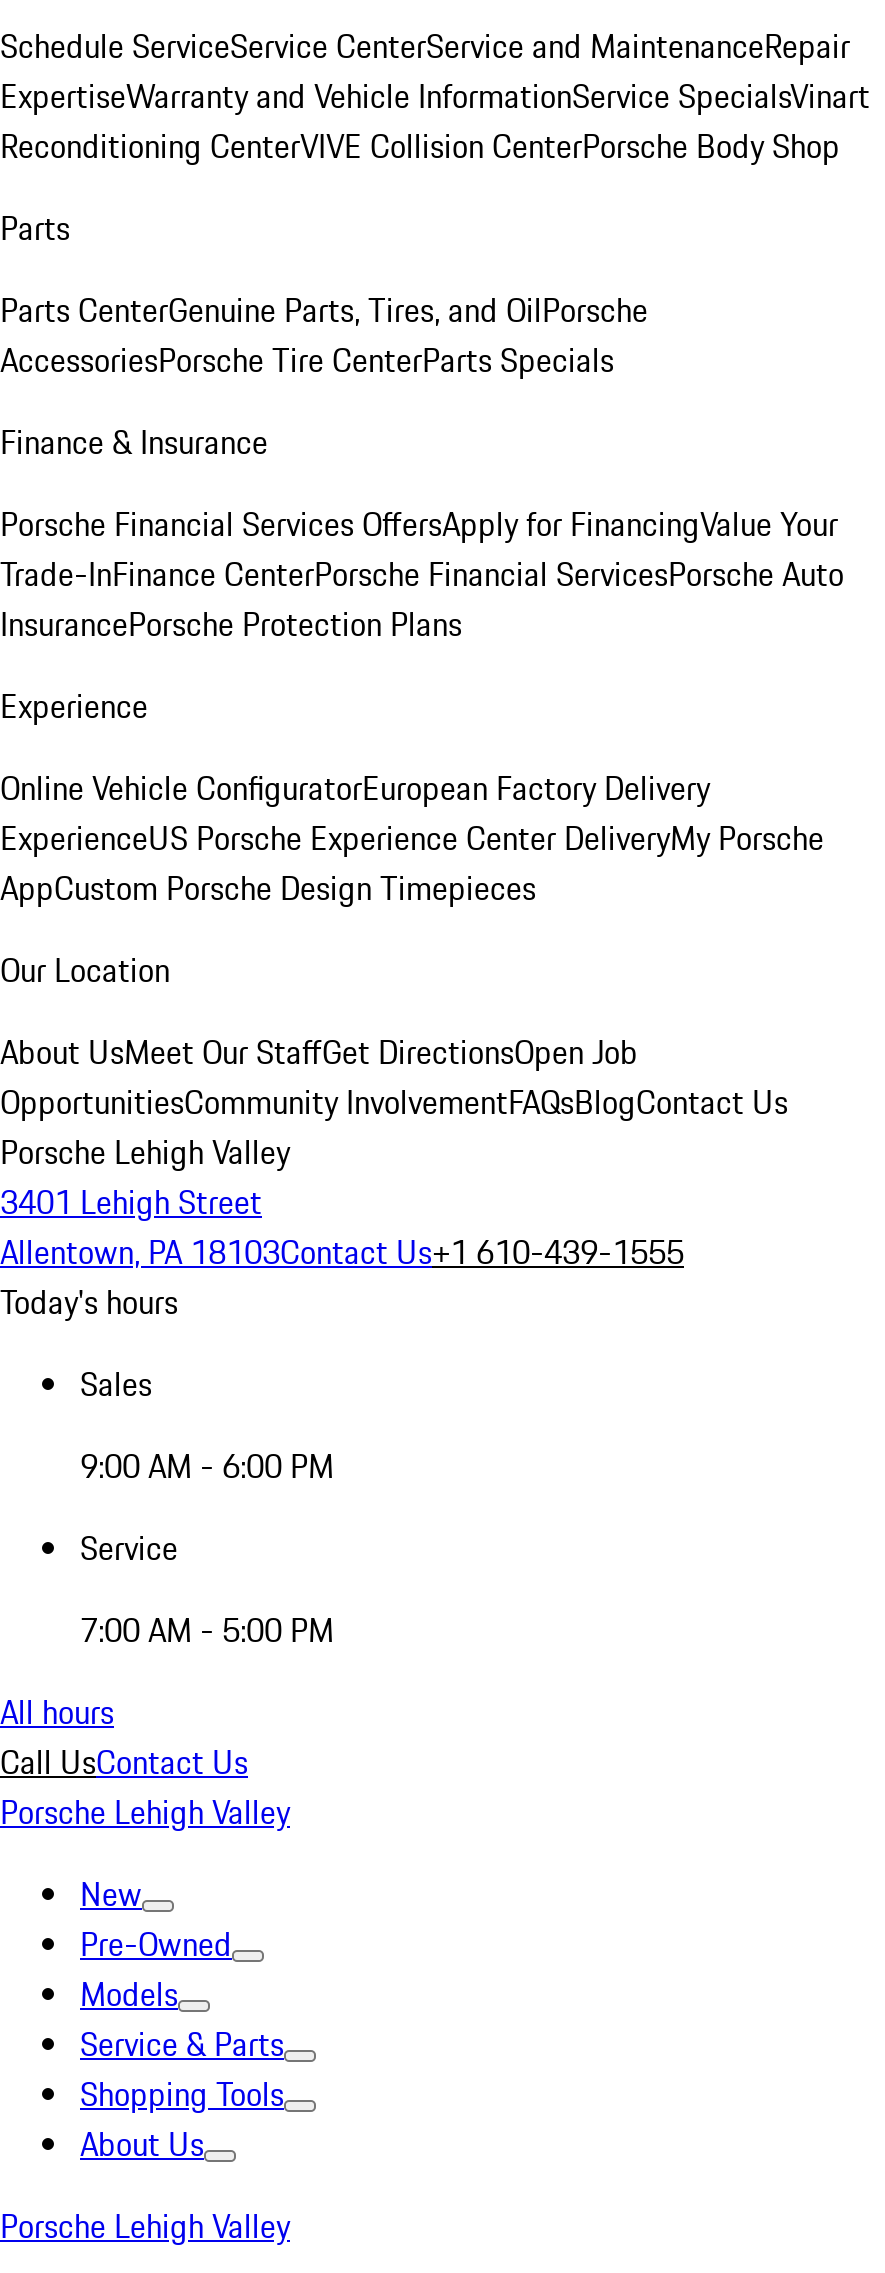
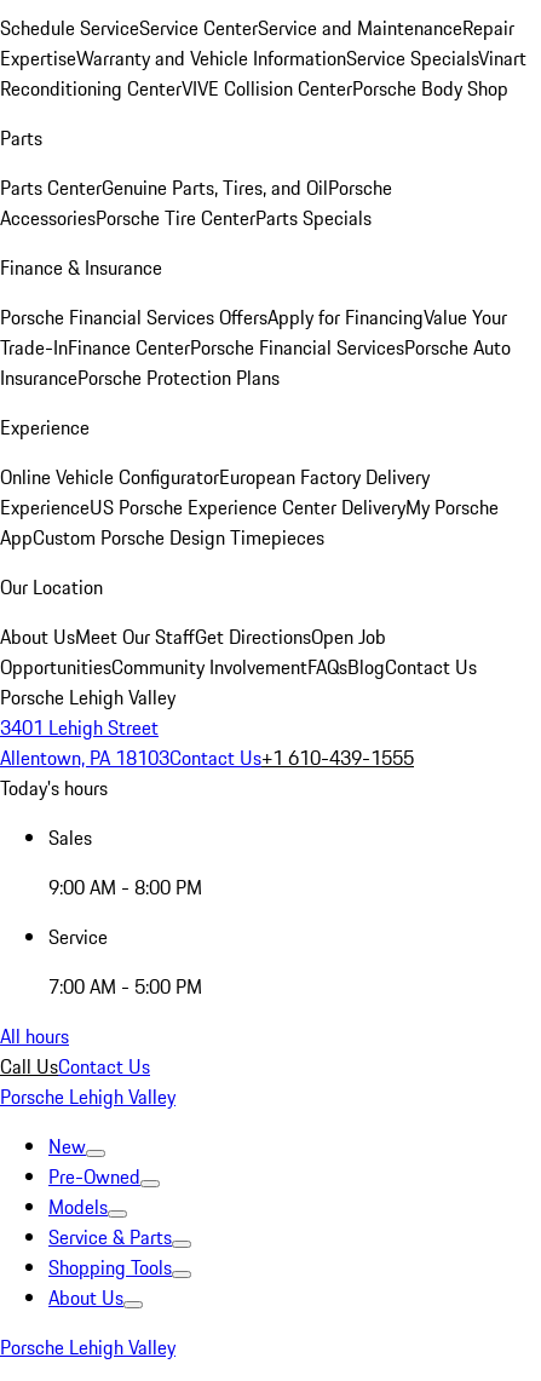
- 9:00 AM - 6:00 PM
+ 9:00 AM - 8:00 PM
